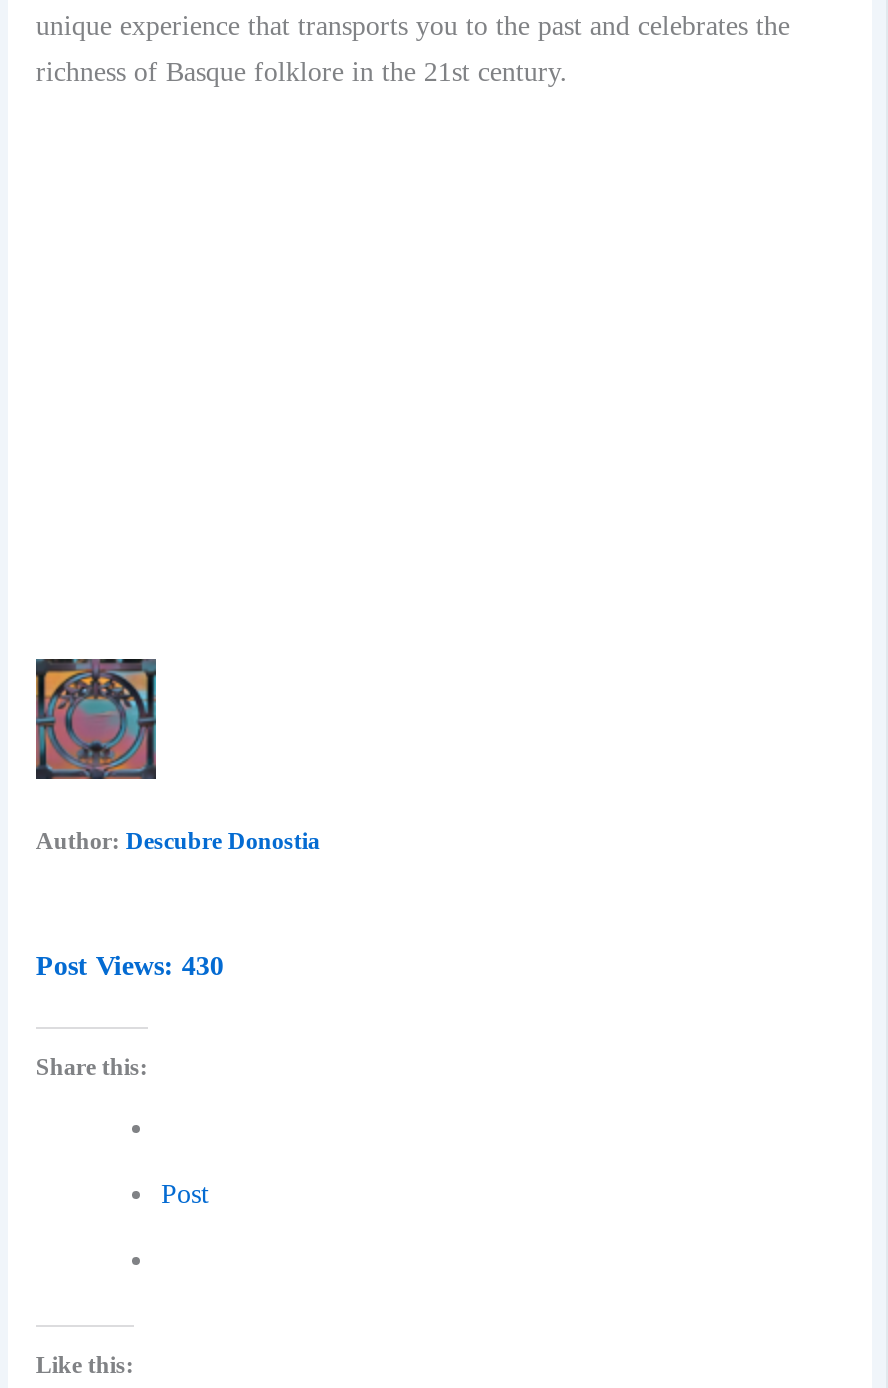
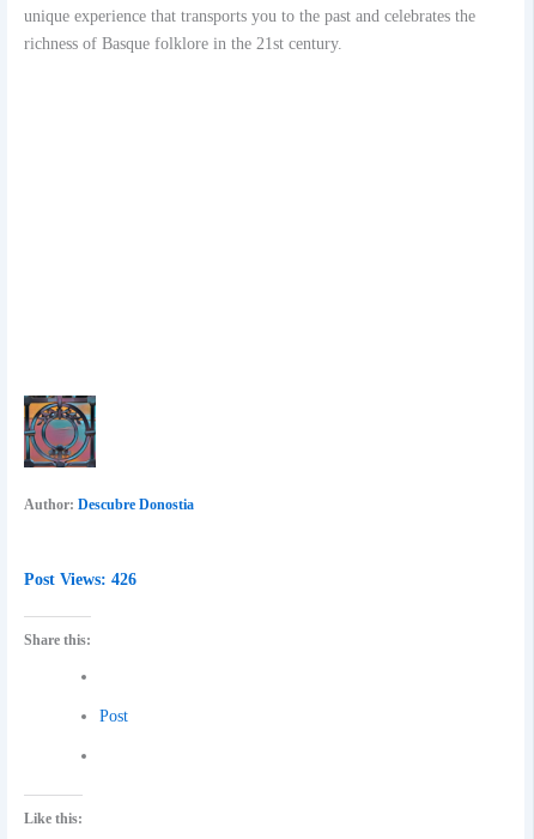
- Post Views: 430
+ Post Views: 426
